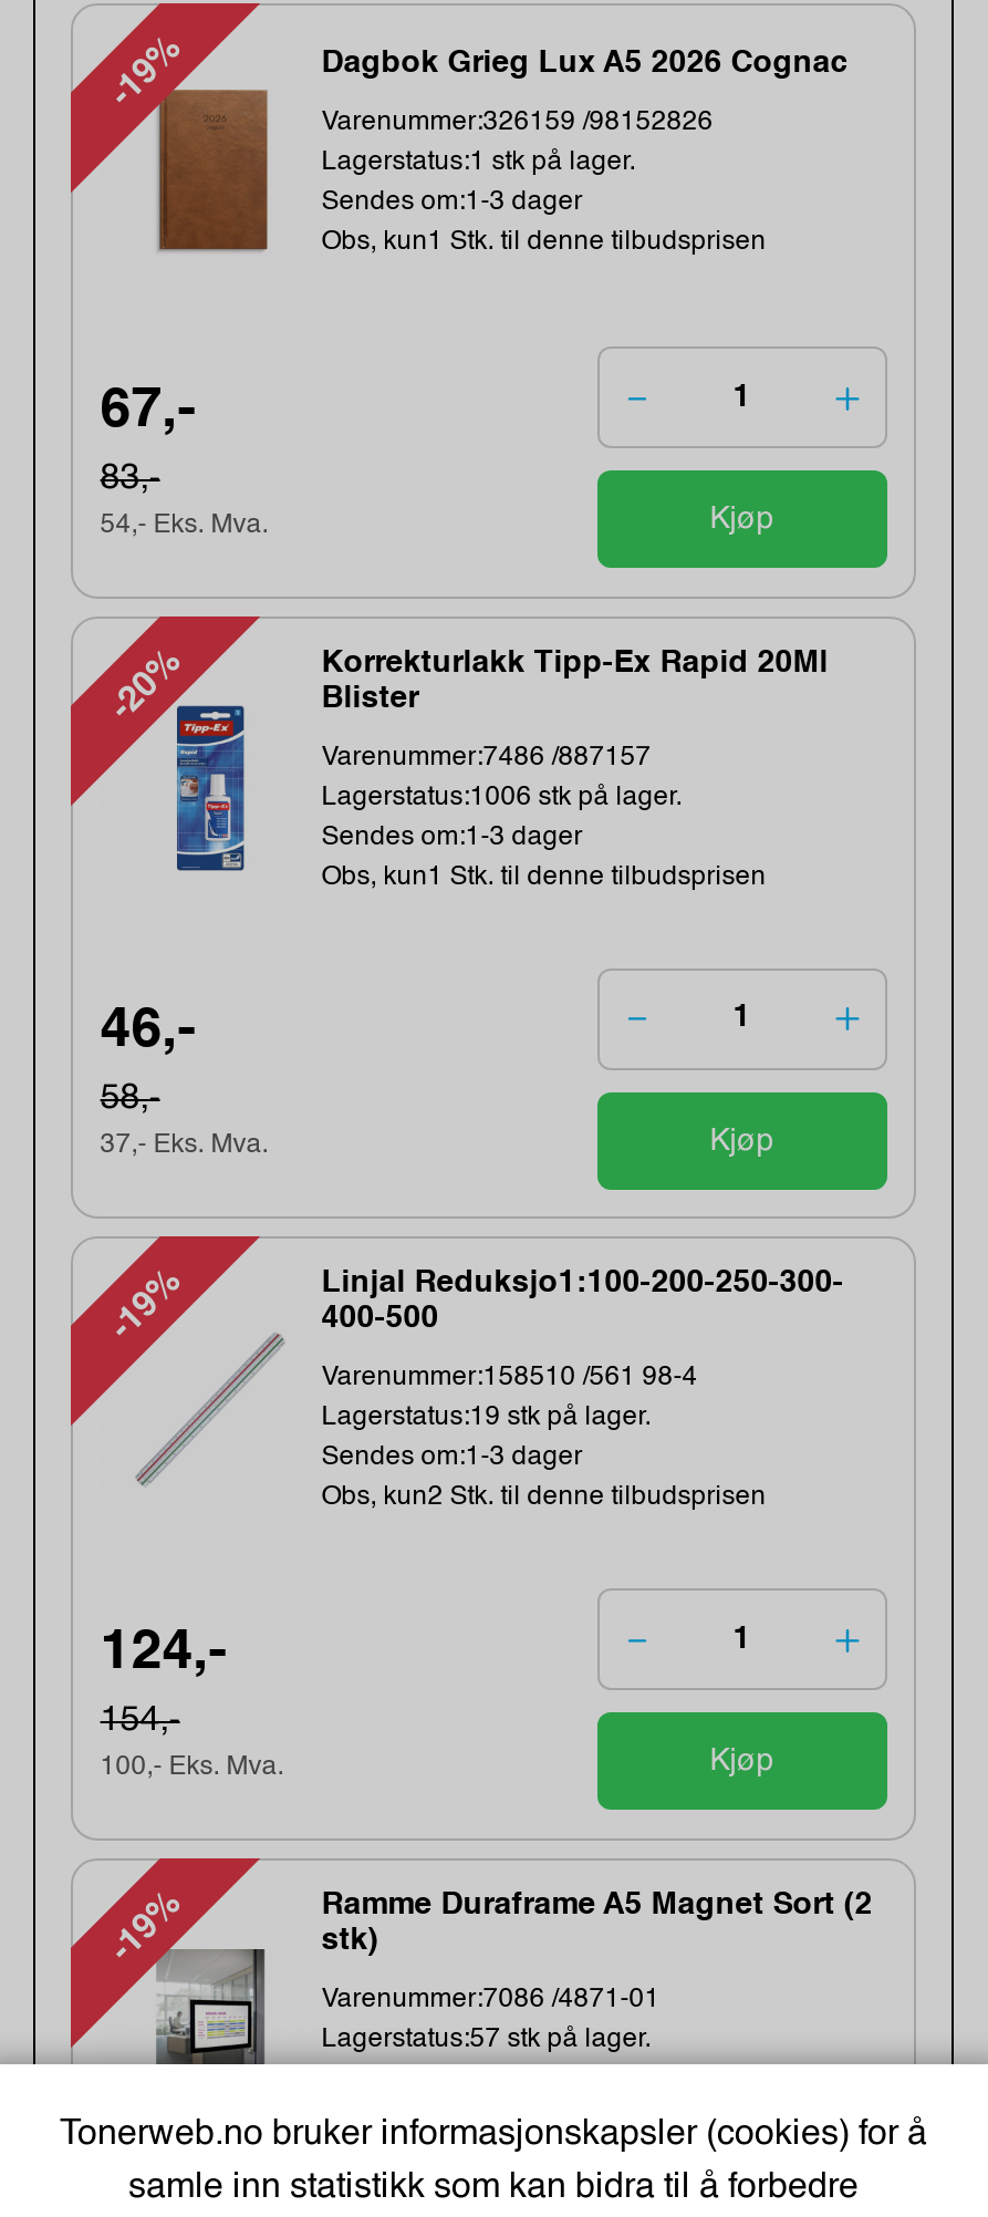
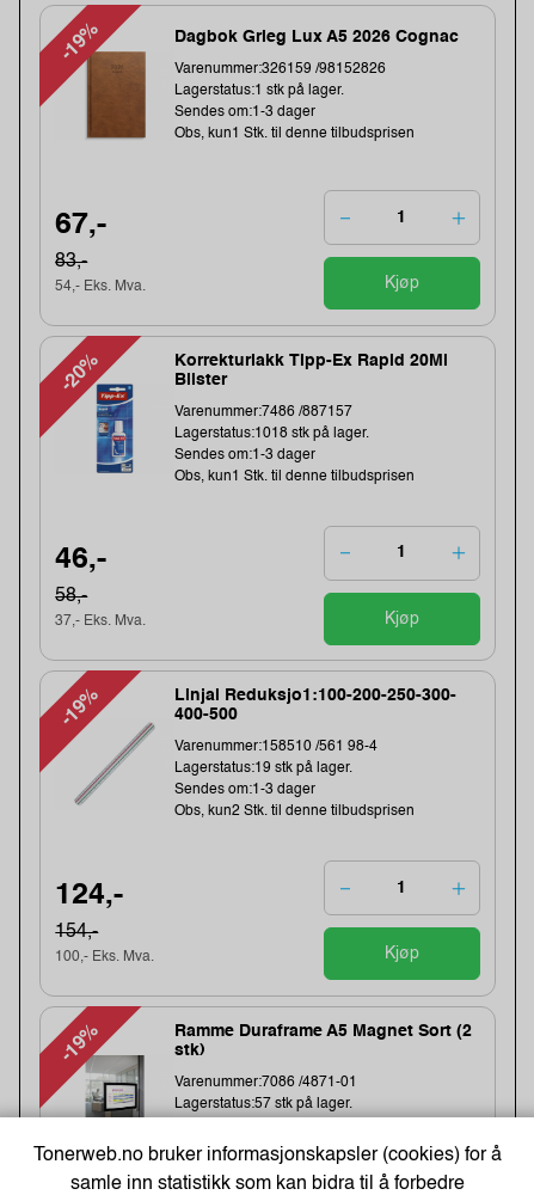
- Lagerstatus:1006 stk på lager.
+ Lagerstatus:1018 stk på lager.
